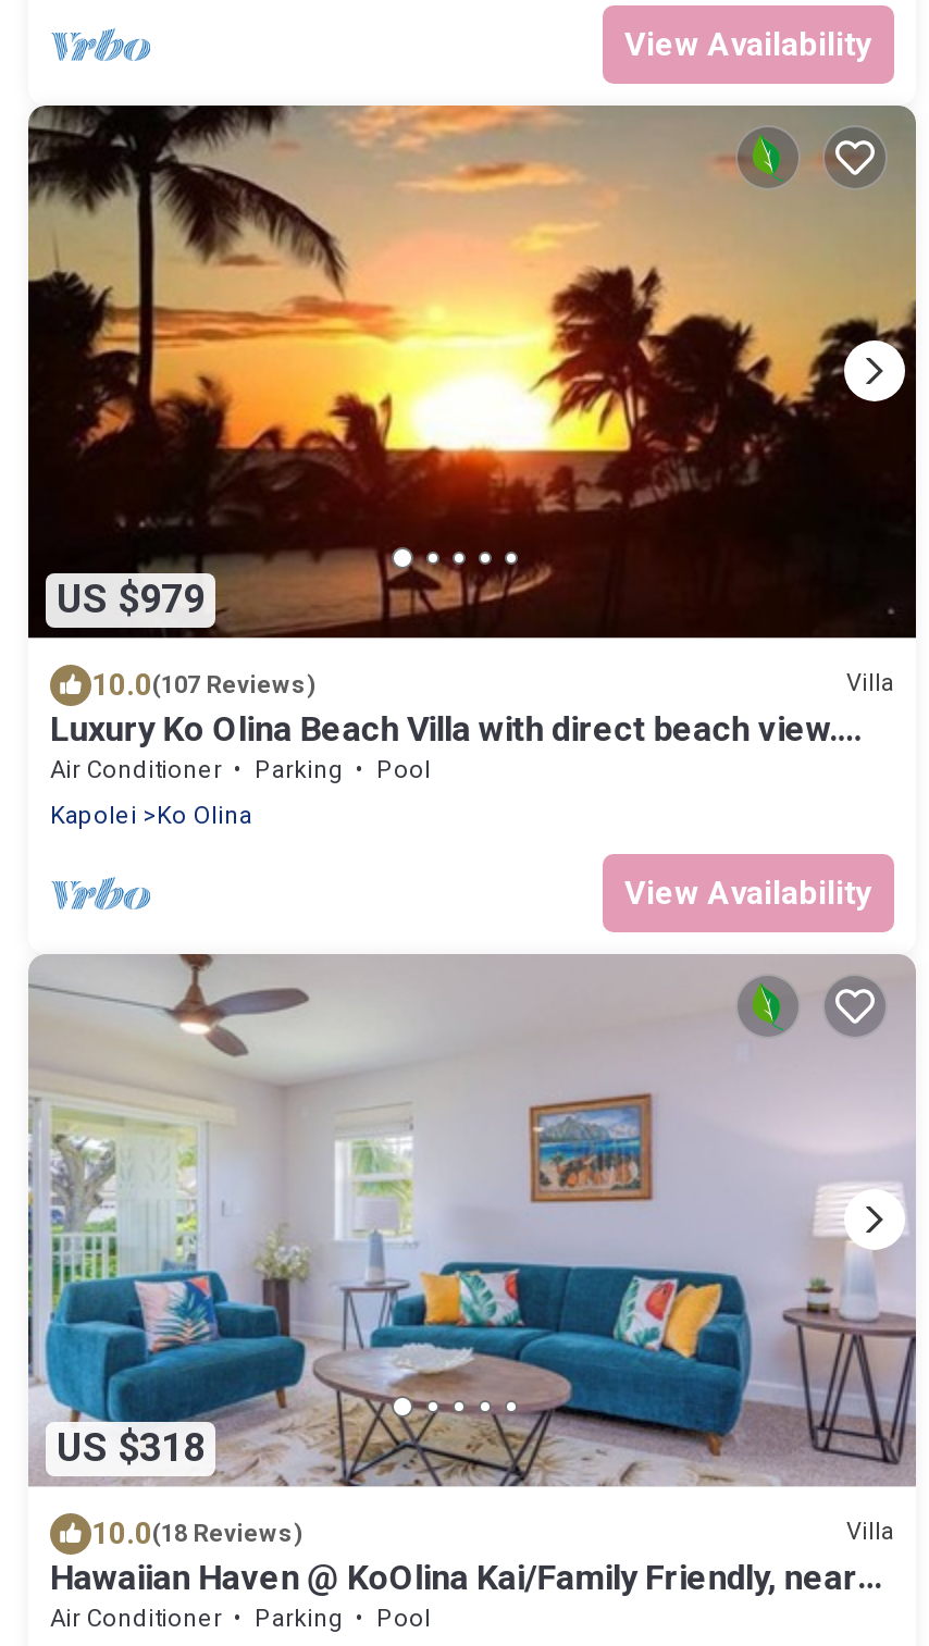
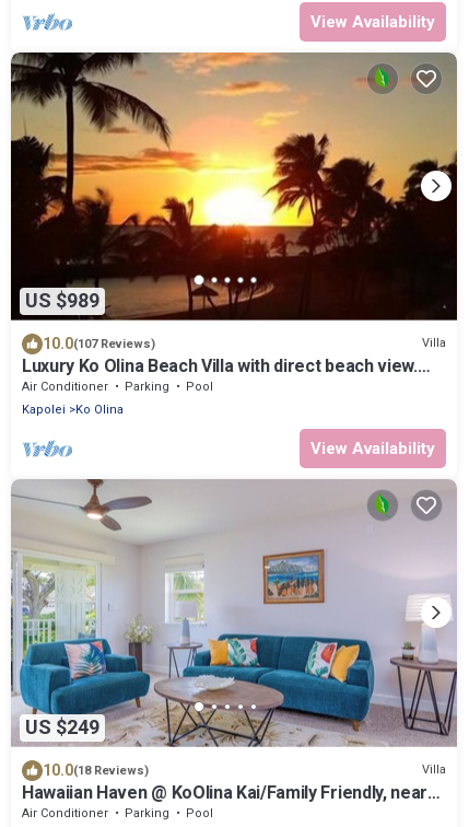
- US $979
+ US $989

- US $318
+ US $249
